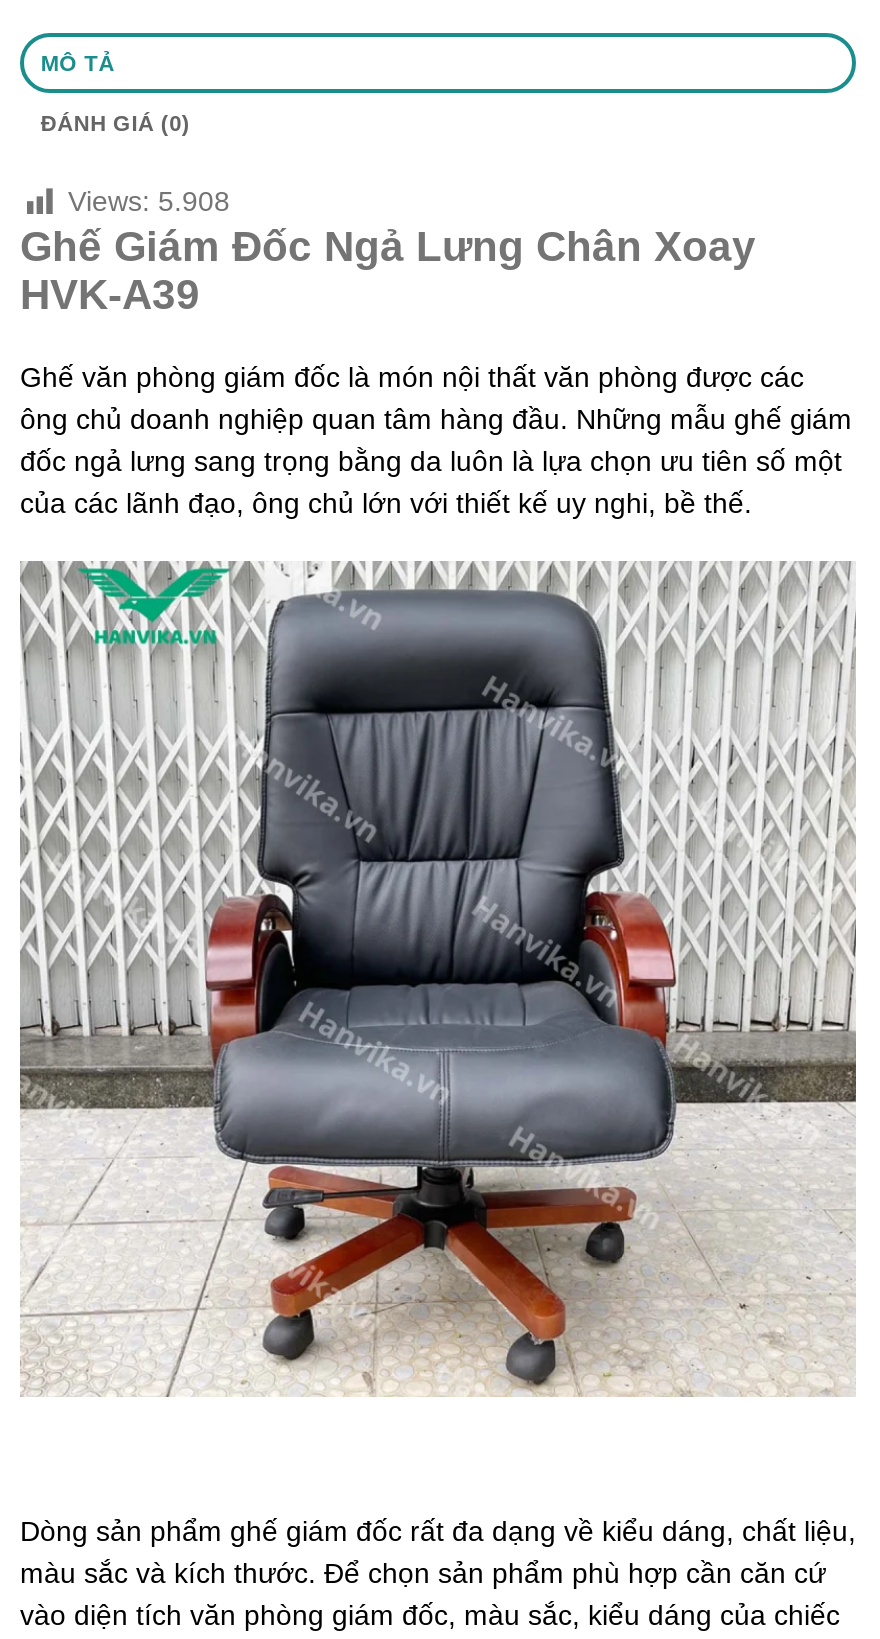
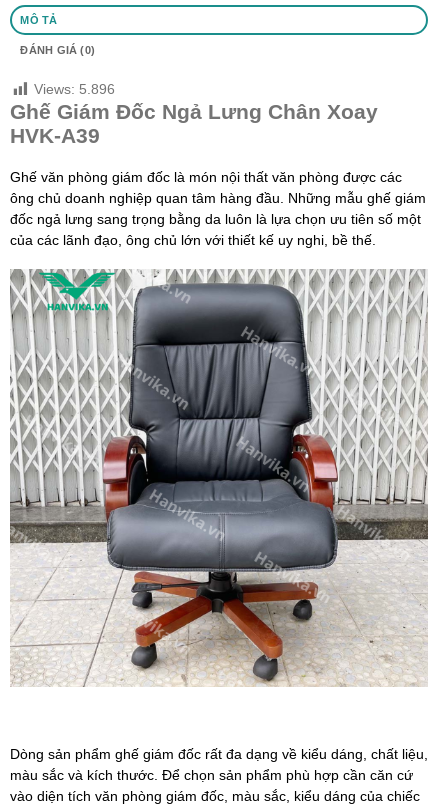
- Views: 5.908
+ Views: 5.896
